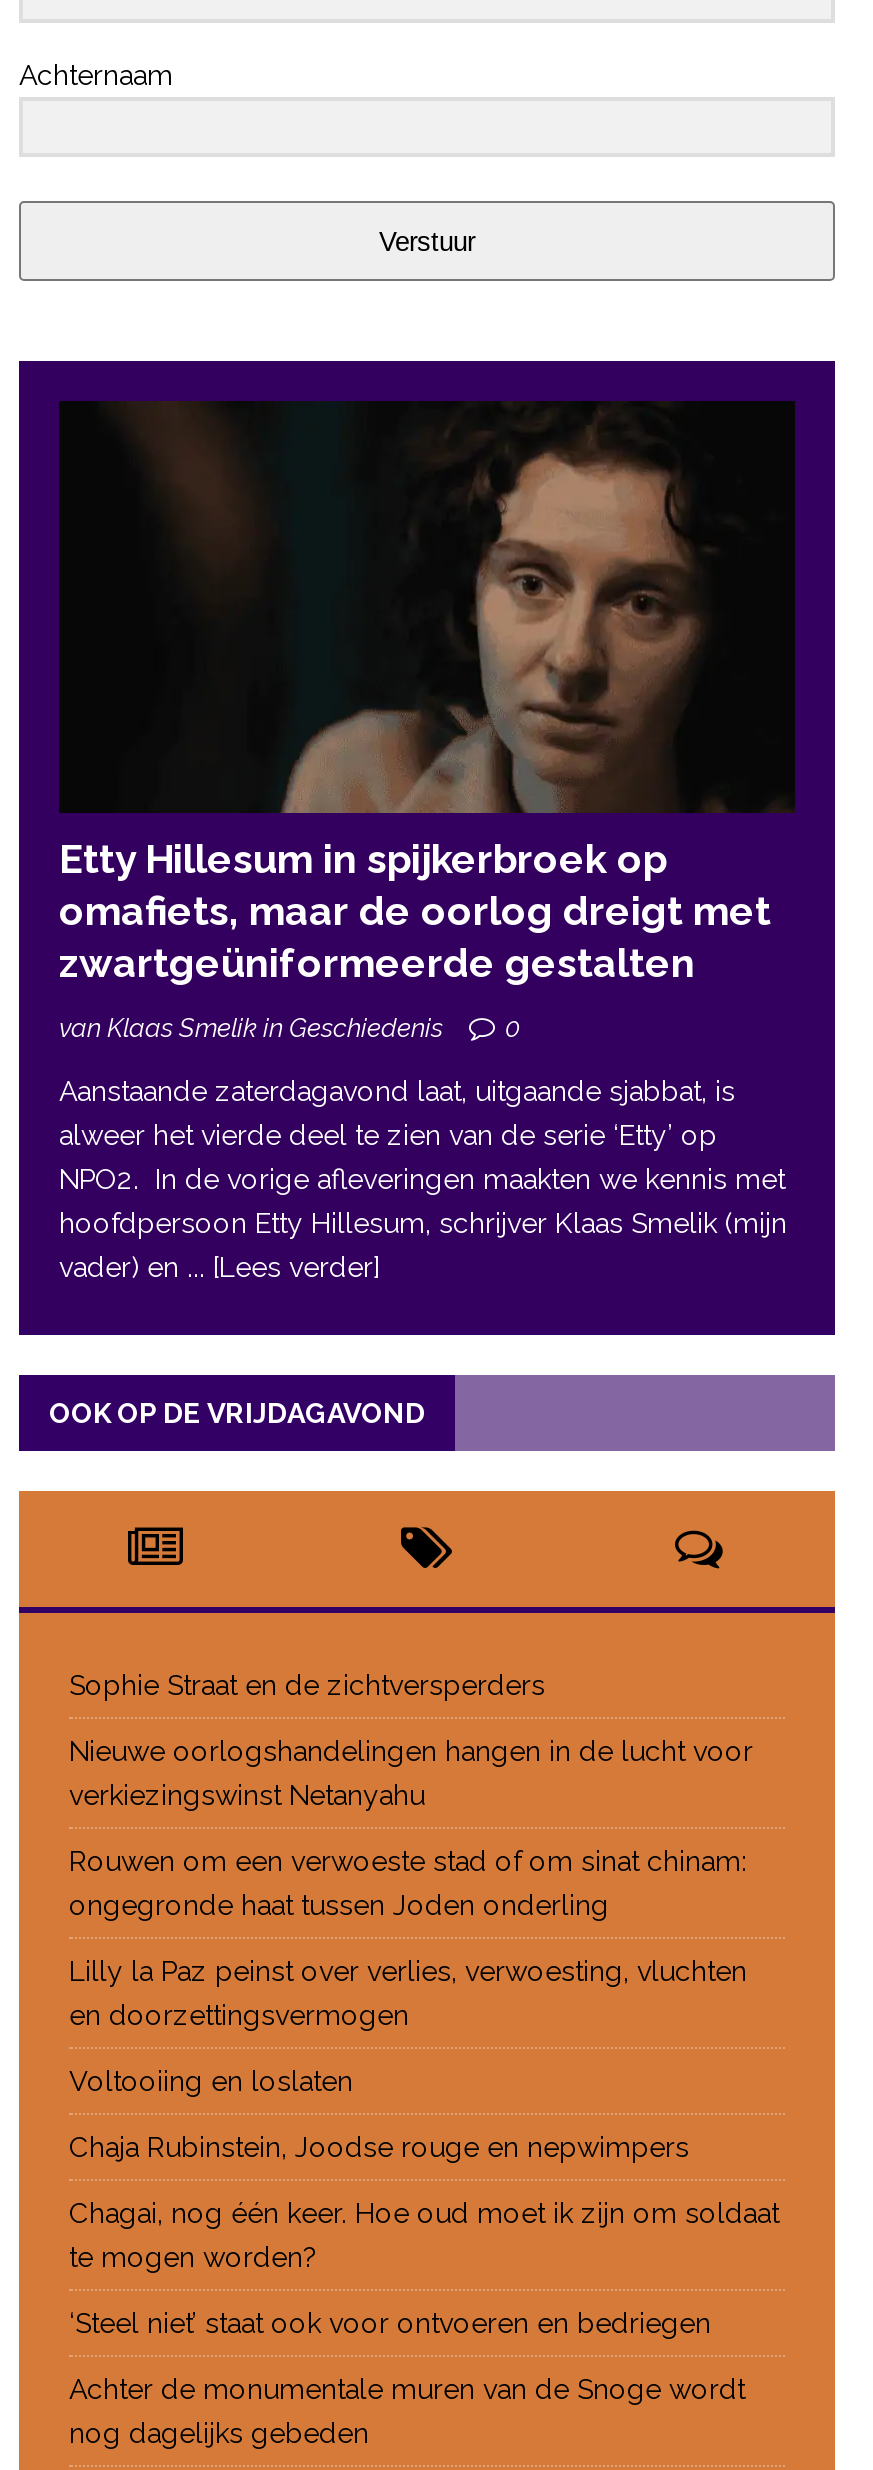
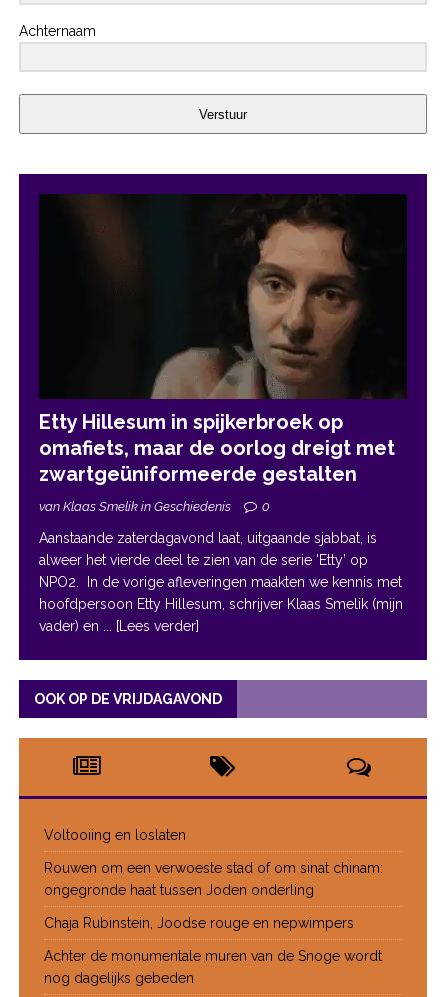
- Sophie Straat en de zichtversperders
- Nieuwe oorlogshandelingen hangen in de lucht voor
- verkiezingswinst Netanyahu

- Lilly la Paz peinst over verlies, verwoesting, vluchten
- en doorzettingsvermogen

moved up: Voltooiing en loslaten

- Chagai, nog één keer. Hoe oud moet ik zijn om soldaat
- te mogen worden?
- ‘Steel niet’ staat ook voor ontvoeren en bedriegen
